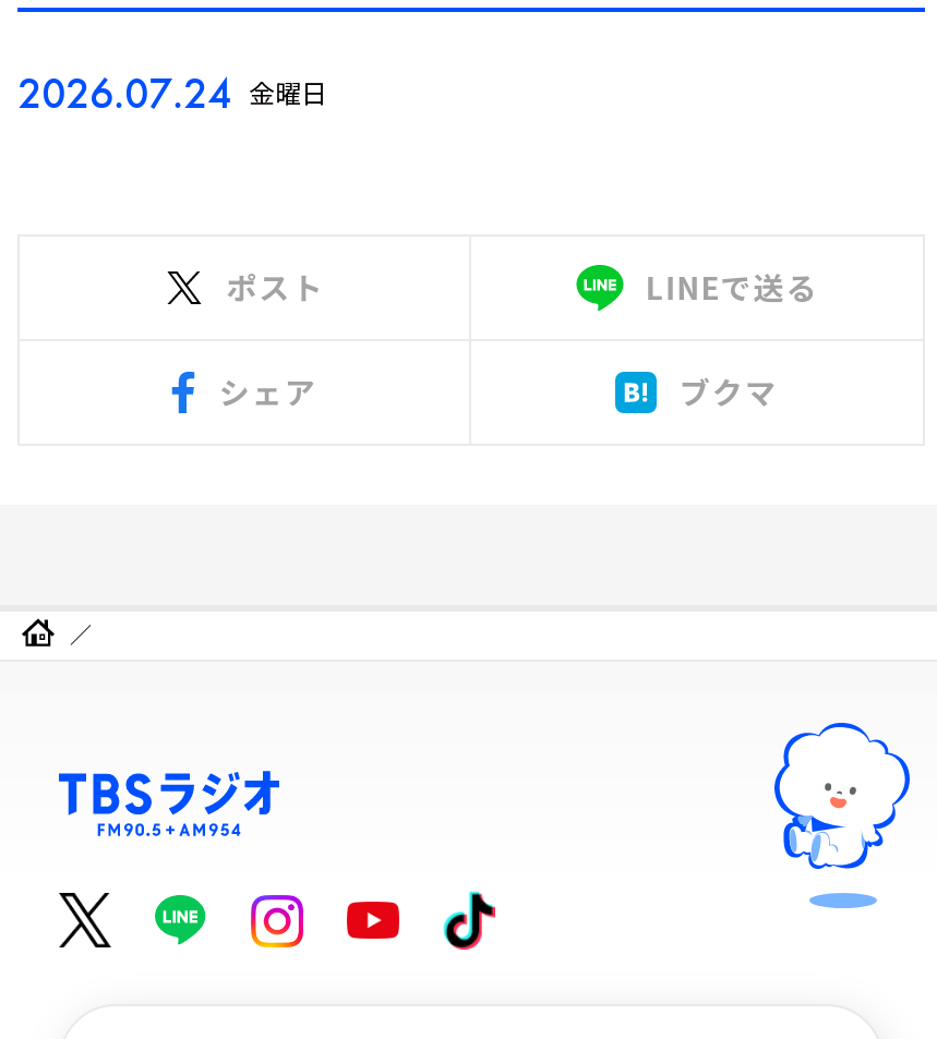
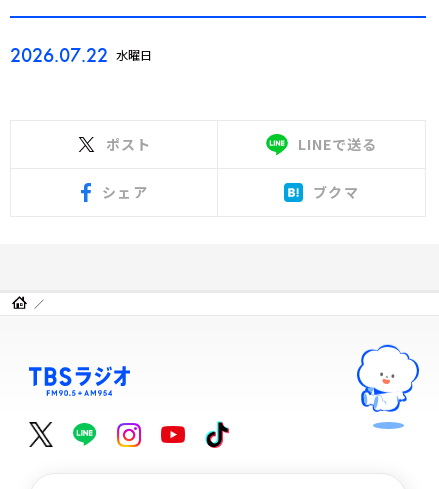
- 2026.07.24 金曜日
+ 2026.07.22 水曜日
